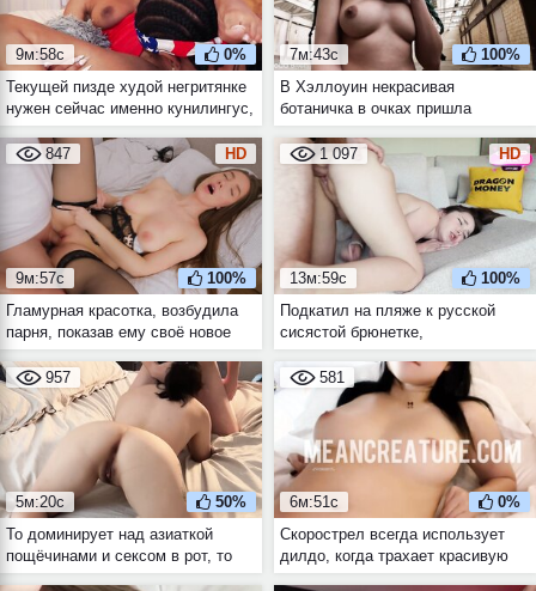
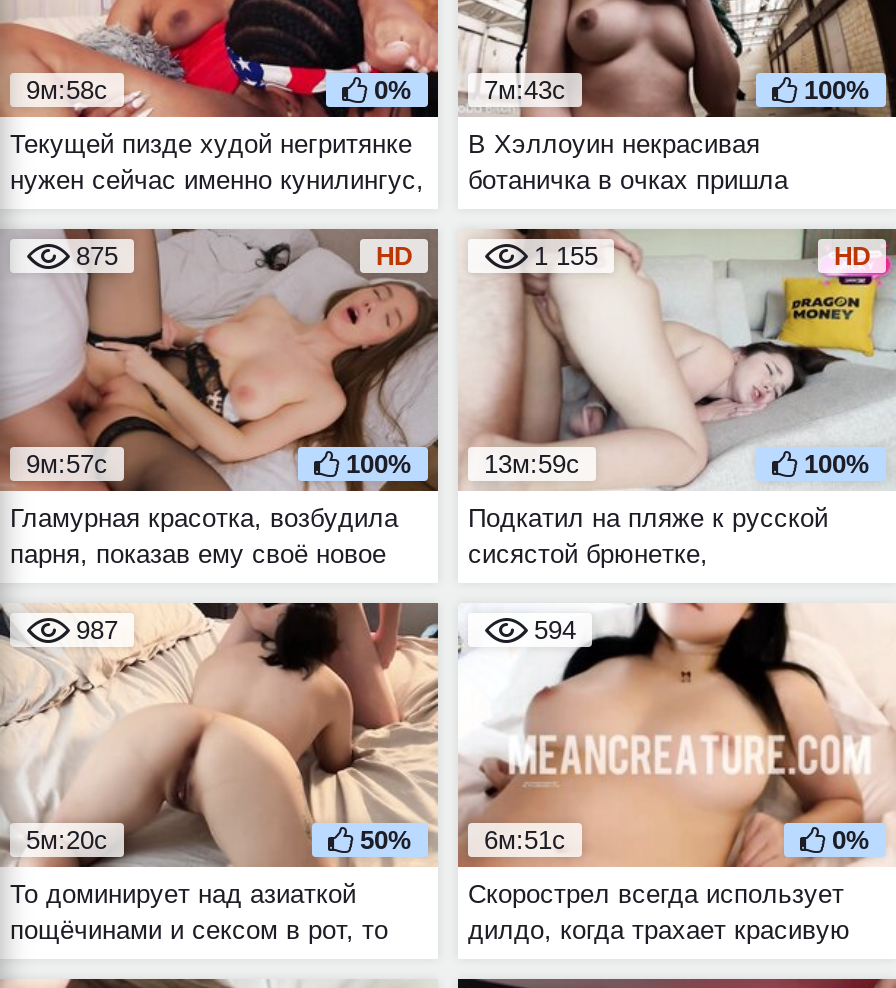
- 847
+ 875

- 1 097
+ 1 155

- 957
+ 987

- 581
+ 594
